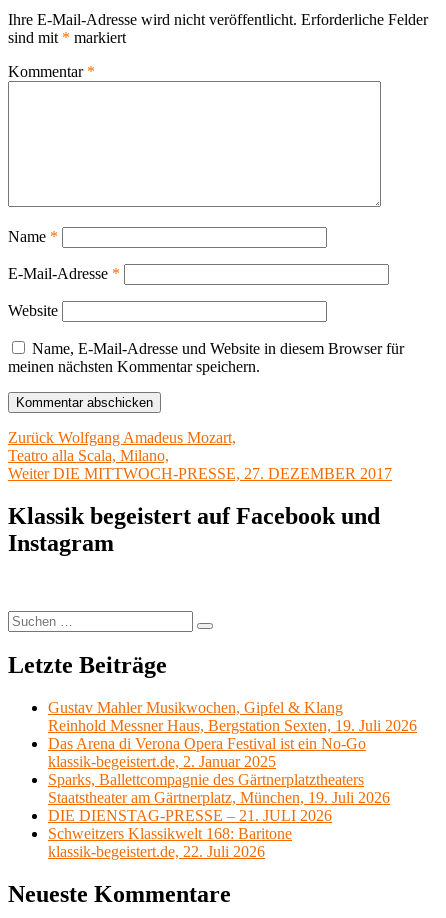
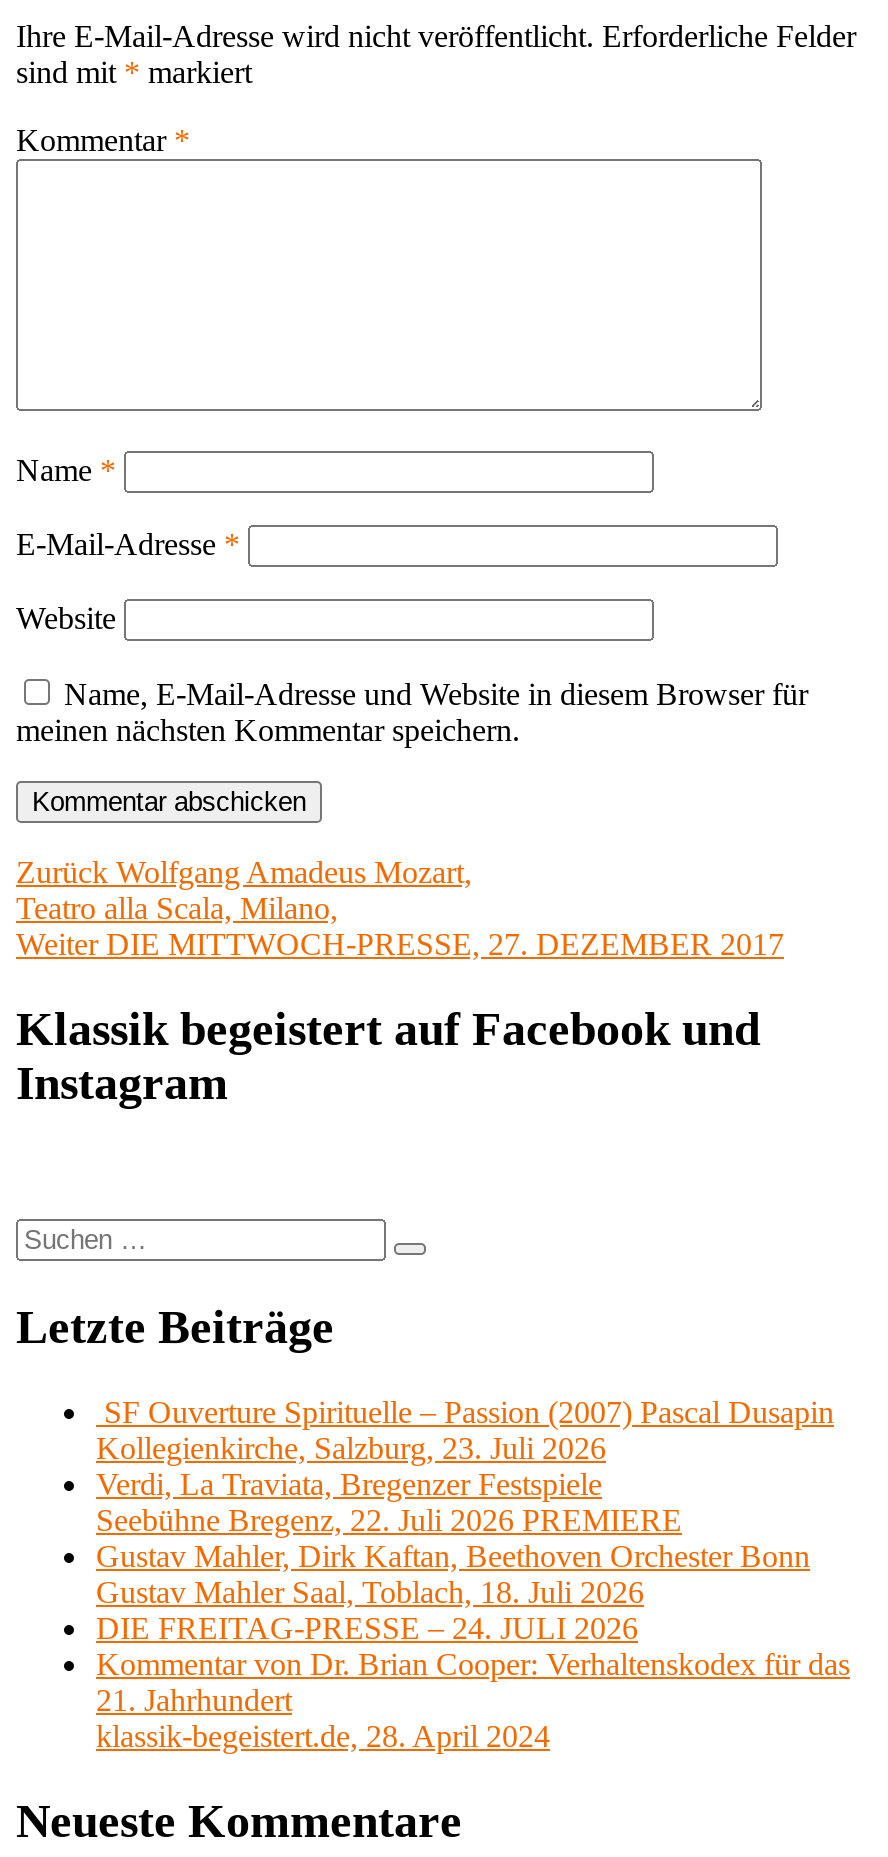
- Gustav Mahler Musikwochen, Gipfel & Klang
- Reinhold Messner Haus, Bergstation Sexten, 19. Juli 2026
- Das Arena di Verona Opera Festival ist ein No-Go
- klassik-begeistert.de, 2. Januar 2025
- Sparks, Ballettcompagnie des Gärtnerplatztheaters
- Staatstheater am Gärtnerplatz, München, 19. Juli 2026
- DIE DIENSTAG-PRESSE – 21. JULI 2026
- Schweitzers Klassikwelt 168: Baritone
- klassik-begeistert.de, 22. Juli 2026
+ SF Ouverture Spirituelle – Passion (2007) Pascal Dusapin
+ Kollegienkirche, Salzburg, 23. Juli 2026
+ Verdi, La Traviata, Bregenzer Festspiele
+ Seebühne Bregenz, 22. Juli 2026 PREMIERE
+ Gustav Mahler, Dirk Kaftan, Beethoven Orchester Bonn
+ Gustav Mahler Saal, Toblach, 18. Juli 2026
+ DIE FREITAG-PRESSE – 24. JULI 2026
+ Kommentar von Dr. Brian Cooper: Verhaltenskodex für das
+ 21. Jahrhundert
+ klassik-begeistert.de, 28. April 2024
